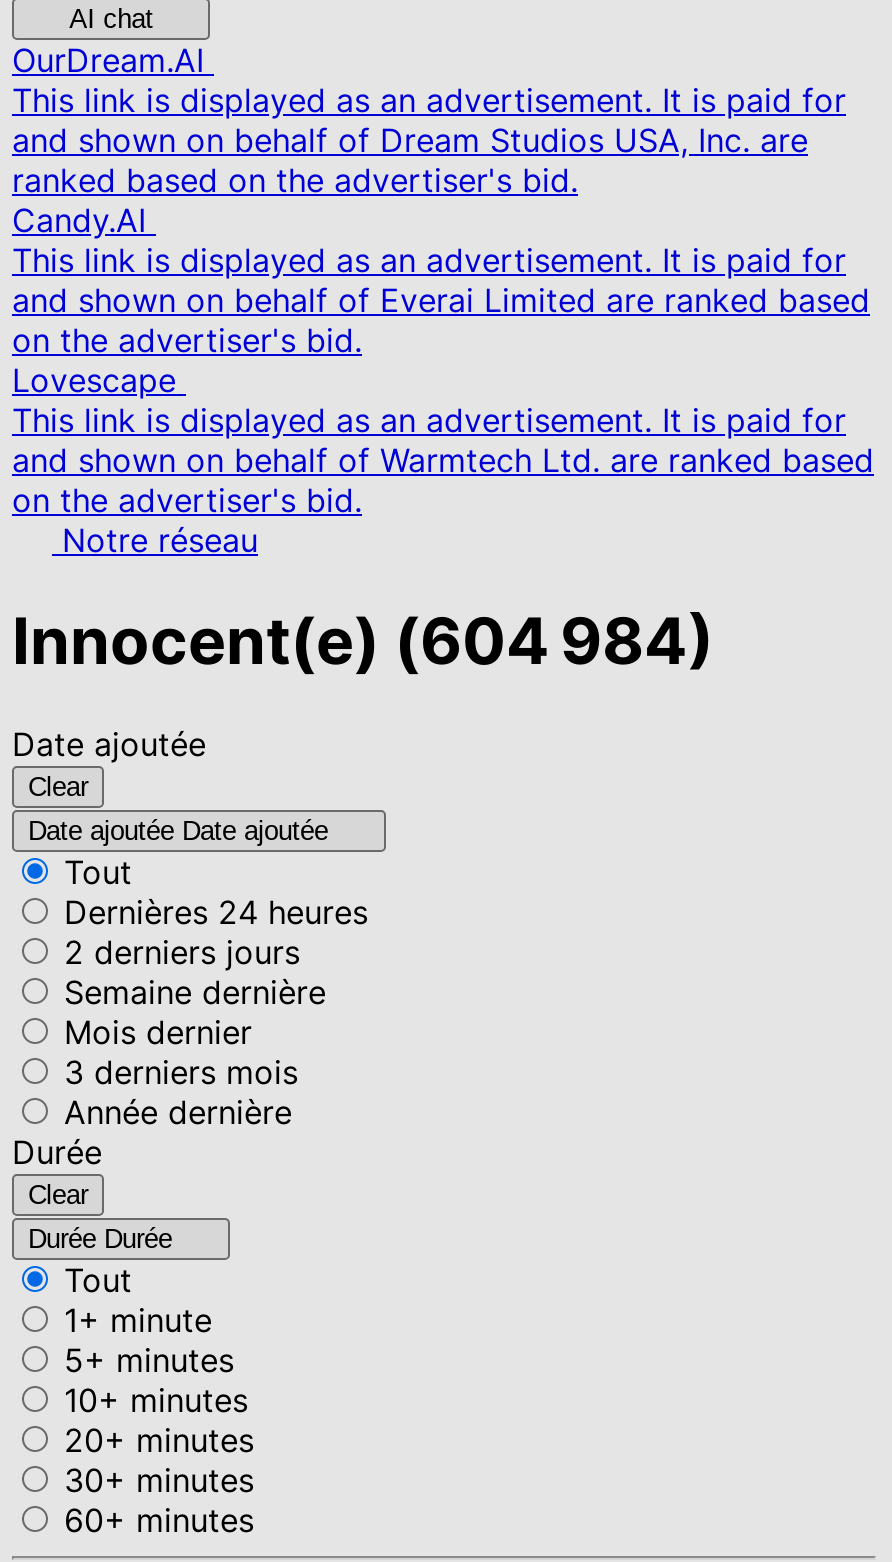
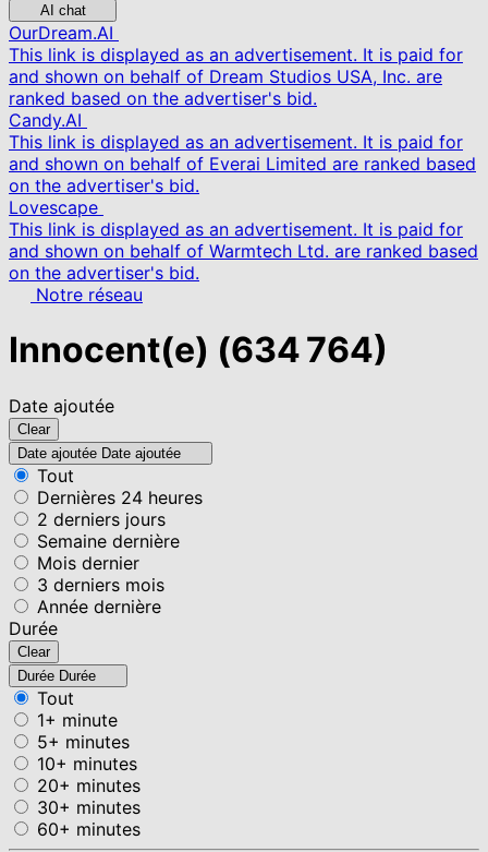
- Innocent(e) (604 984)
+ Innocent(e) (634 764)
